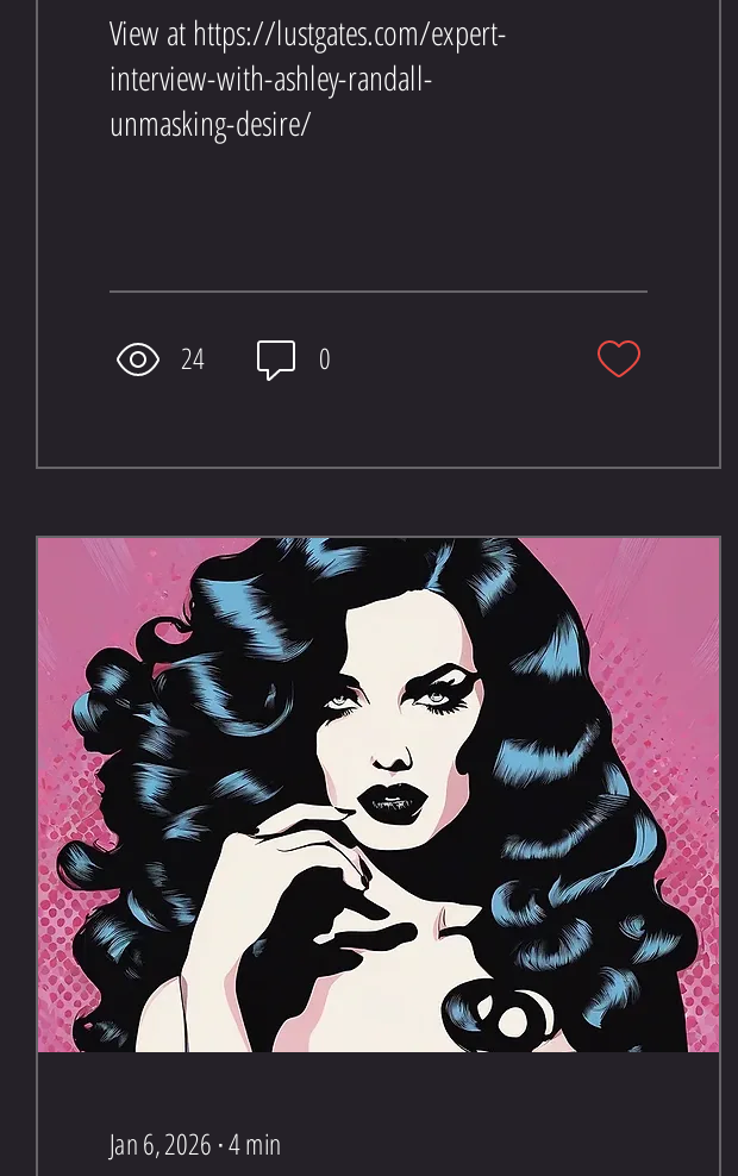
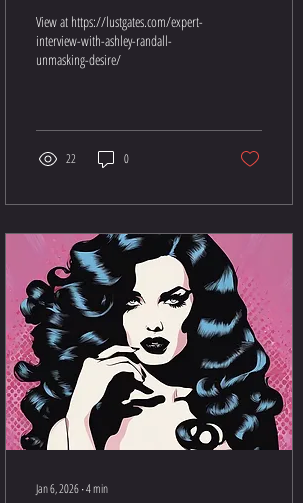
- 24
+ 22
